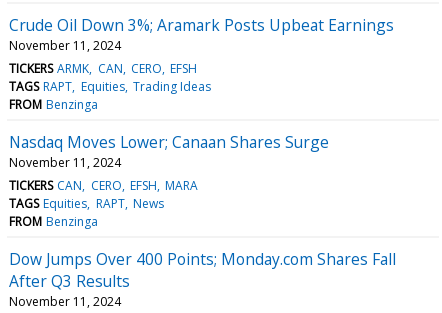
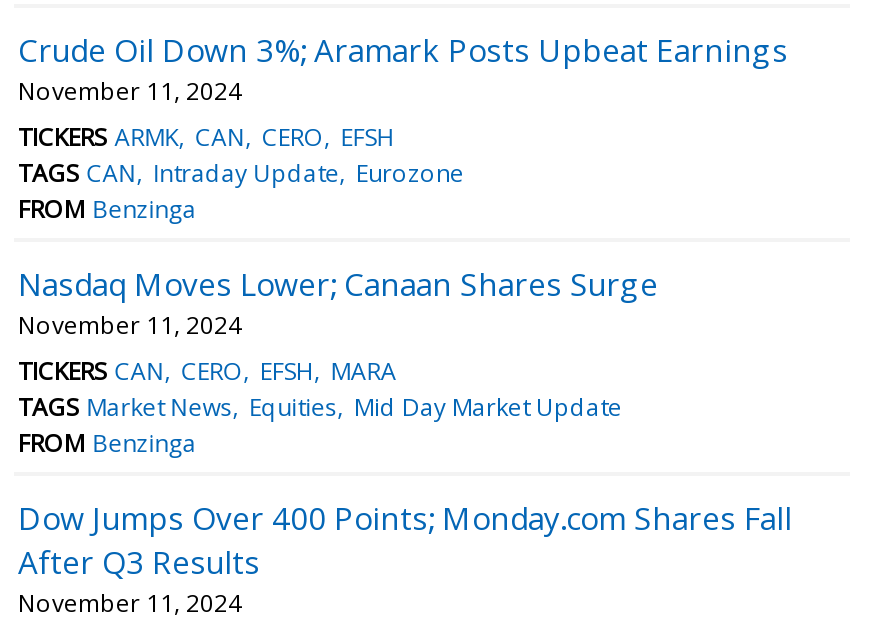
- TAGS RAPT Equities Trading Ideas
+ TAGS CAN Intraday Update Eurozone

- TAGS Equities RAPT News
+ TAGS Market News Equities Mid Day Market Update
